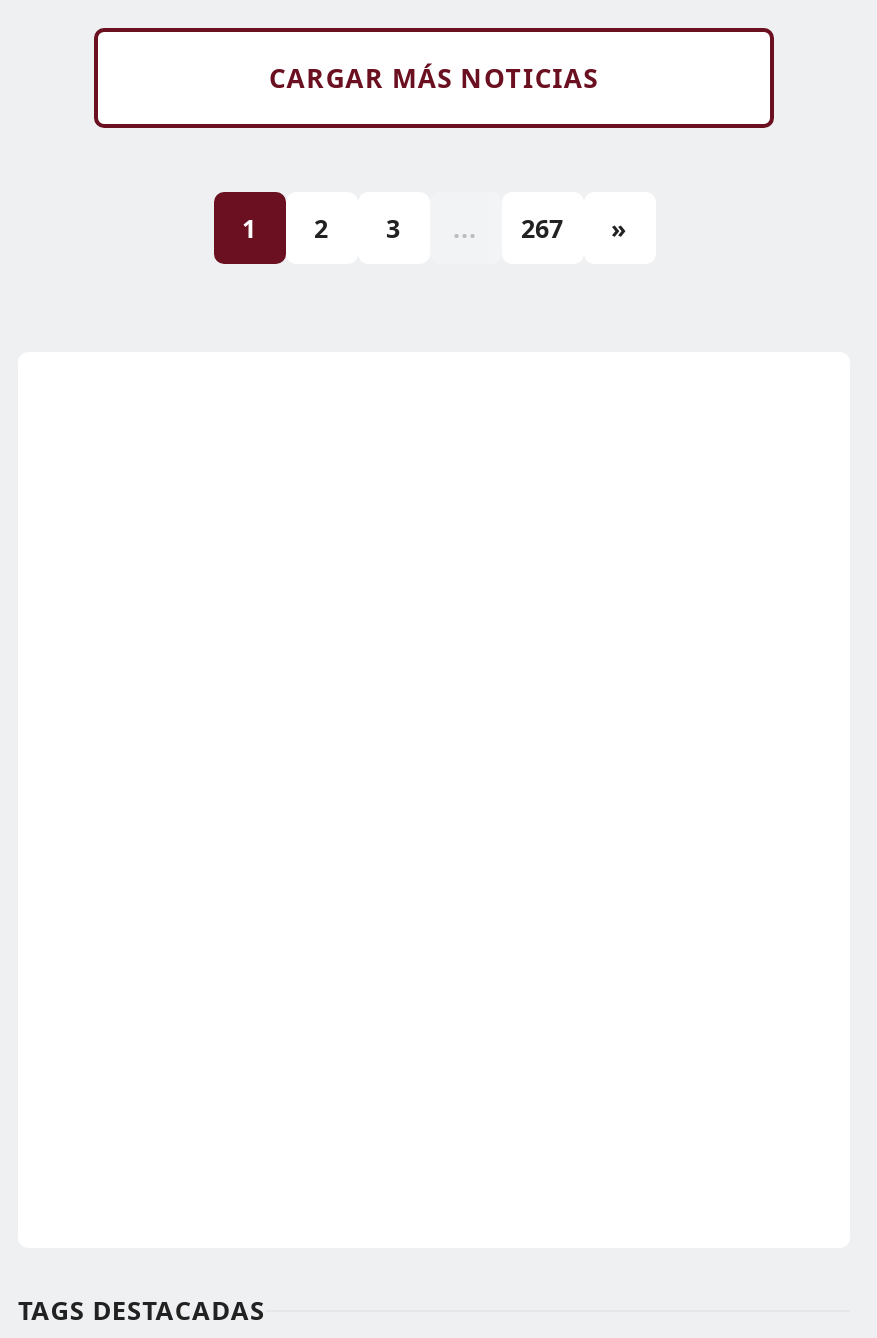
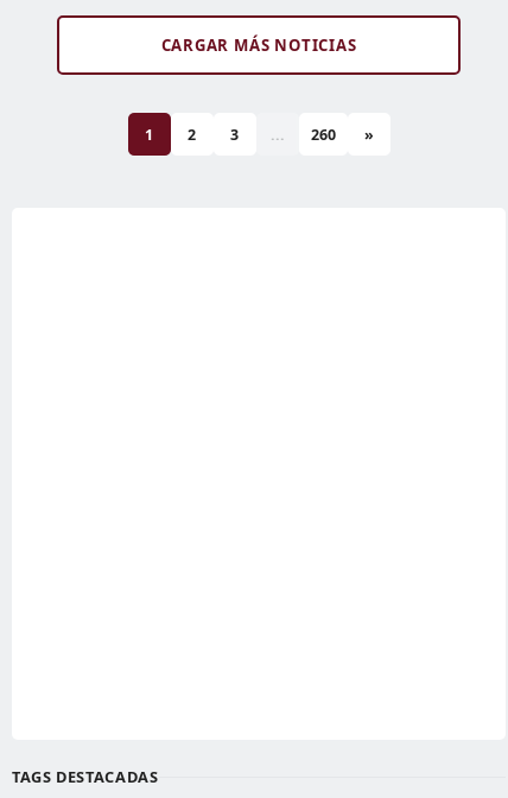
- 267
+ 260
